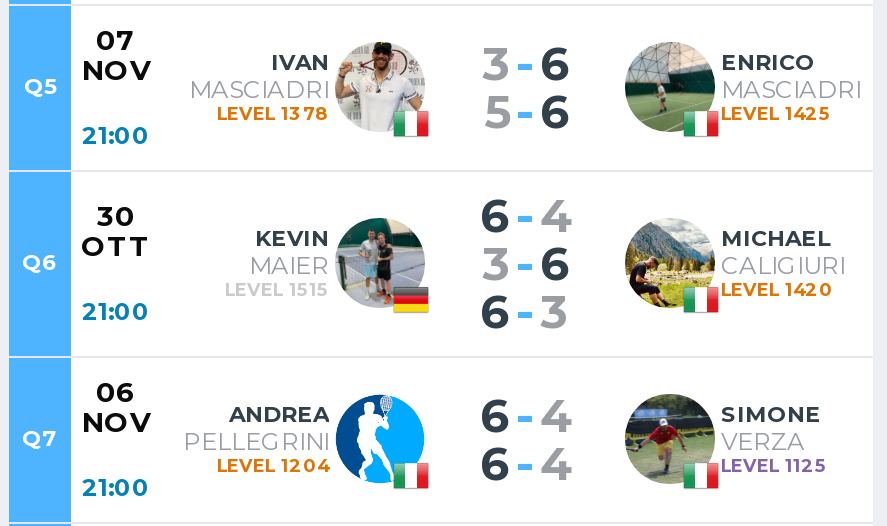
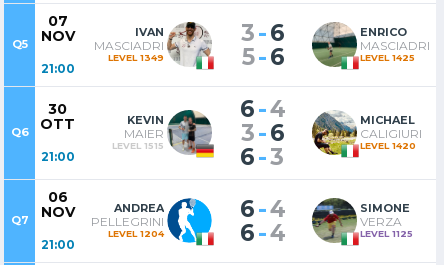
- LEVEL 1378
+ LEVEL 1349
